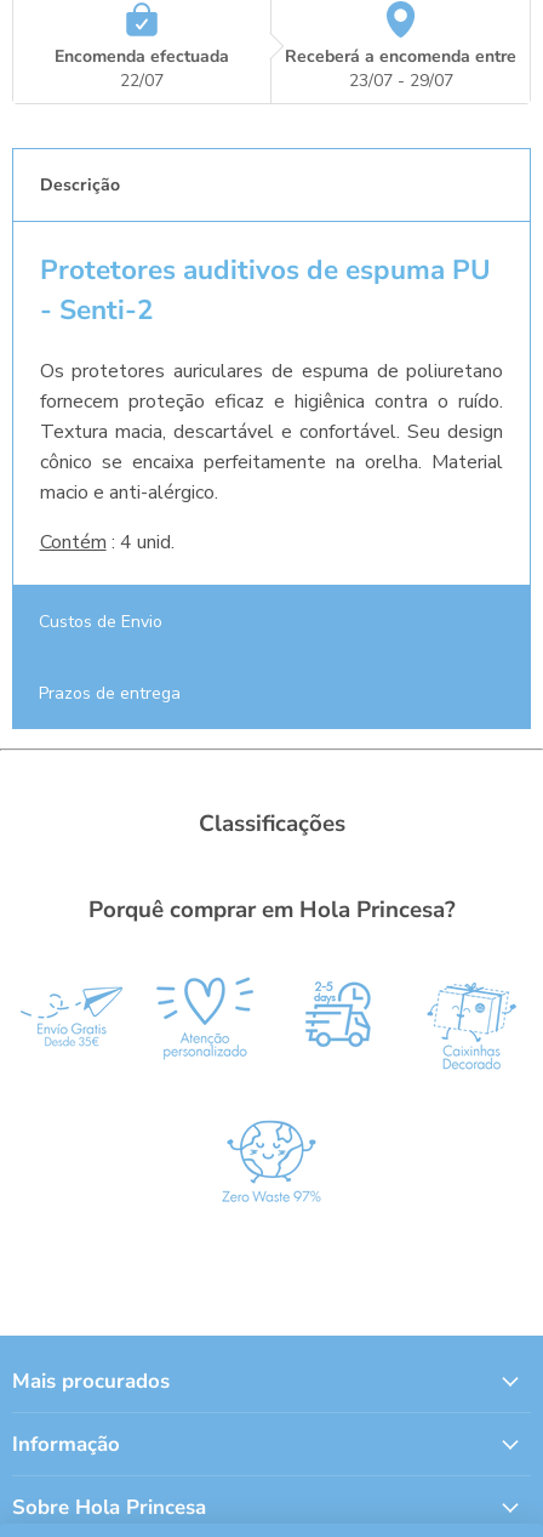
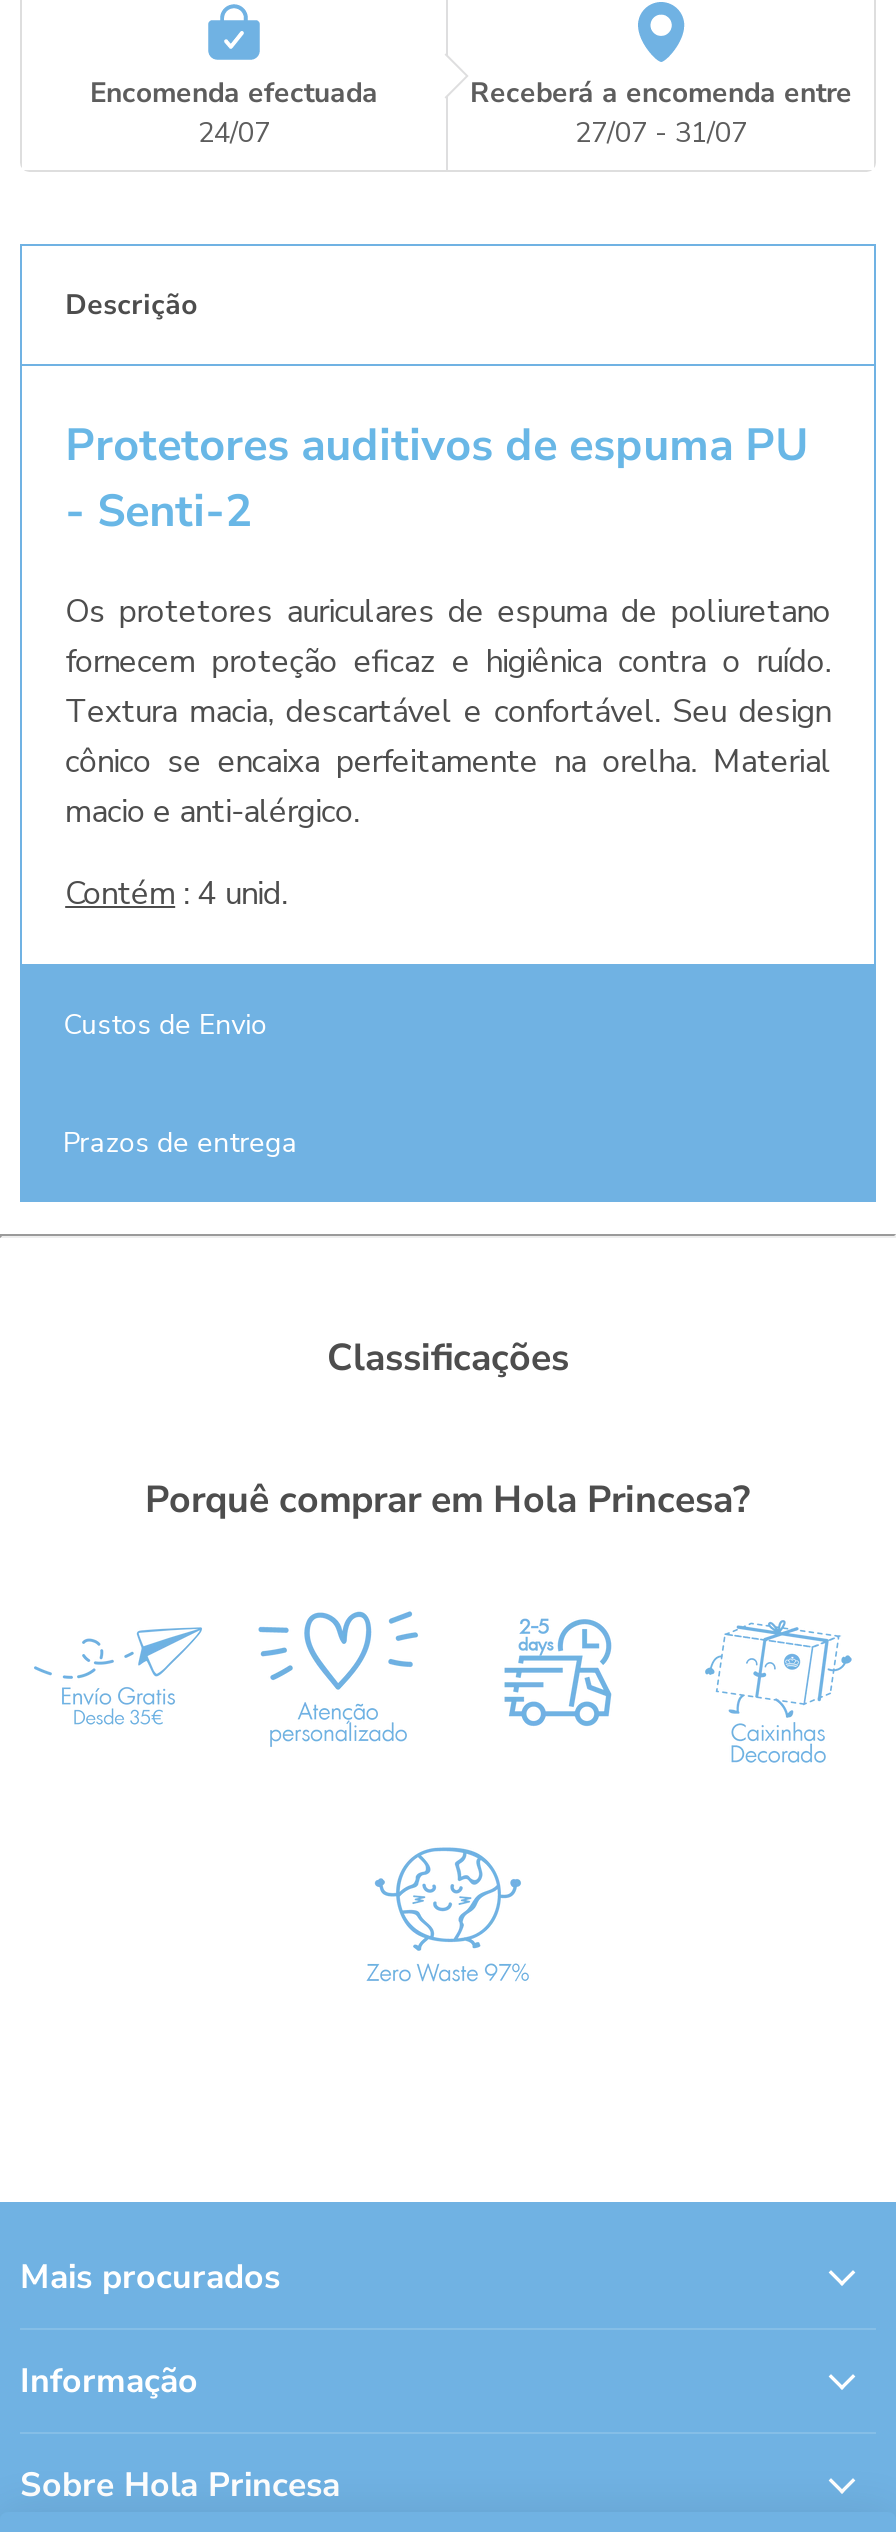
- 22/07
+ 24/07

- 23/07 - 29/07
+ 27/07 - 31/07
